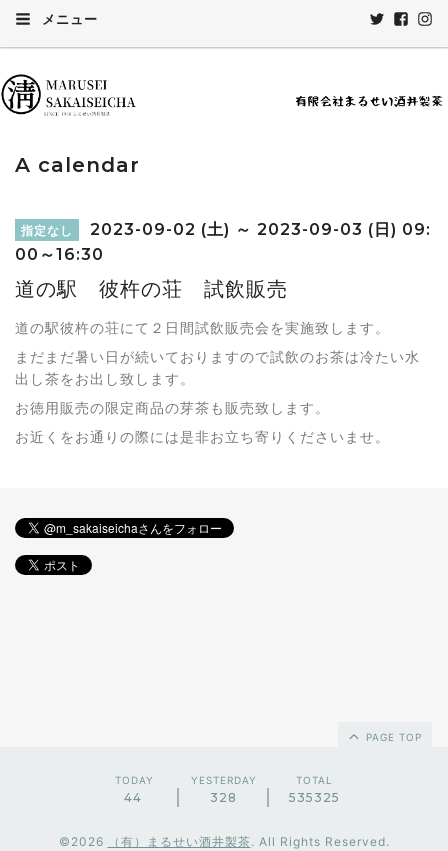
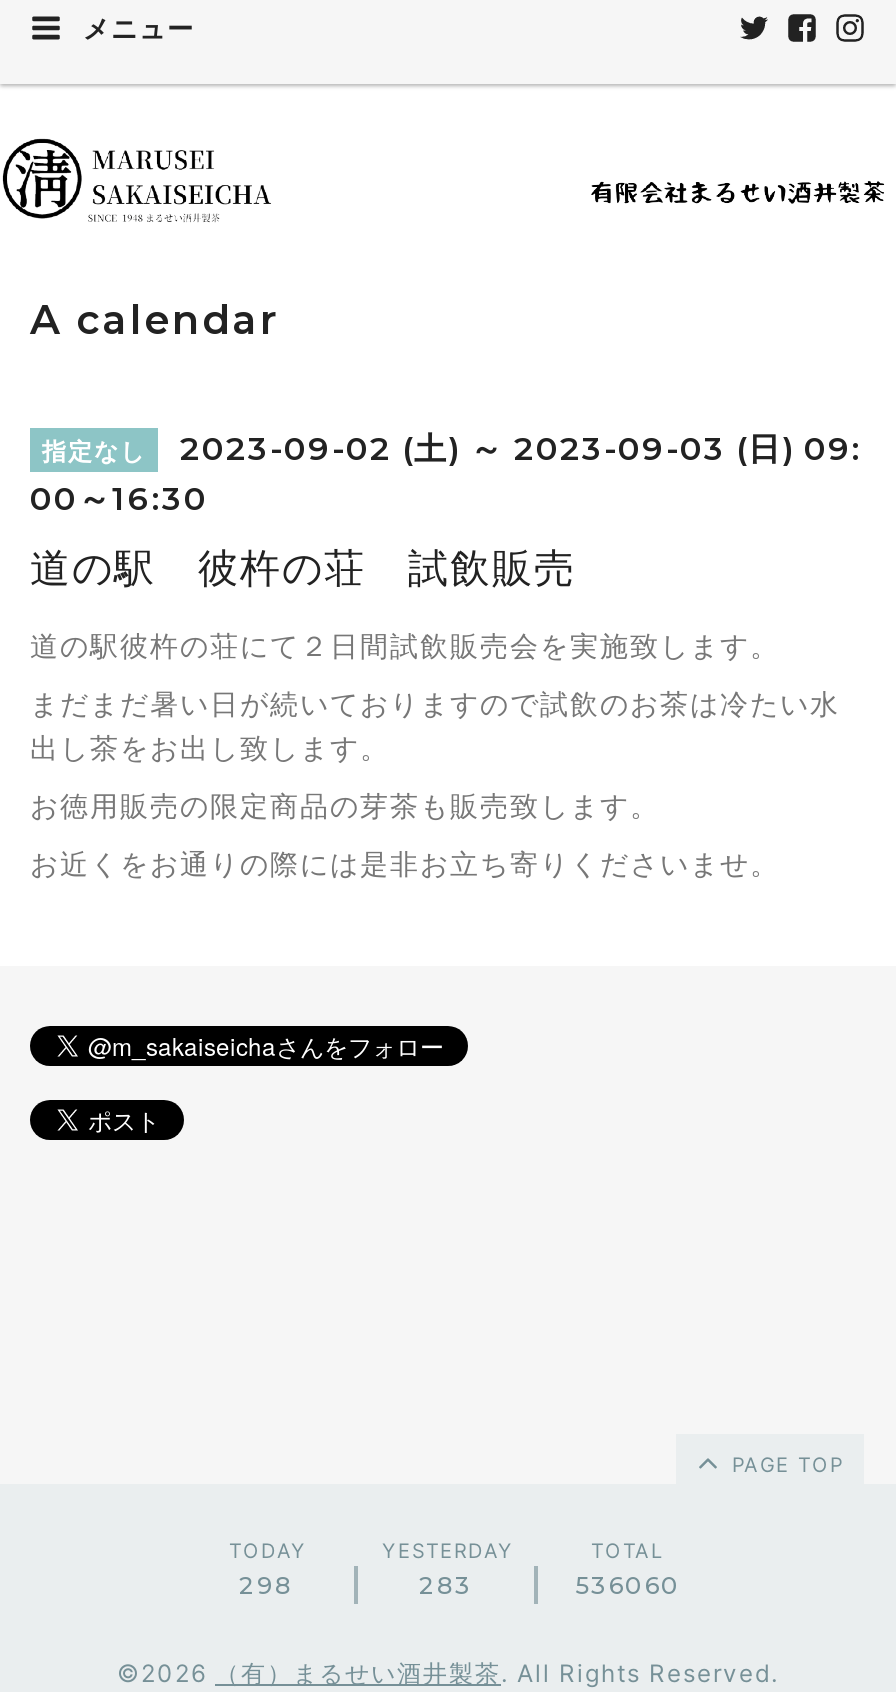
- 44
+ 298

- 328
+ 283

- 535325
+ 536060
